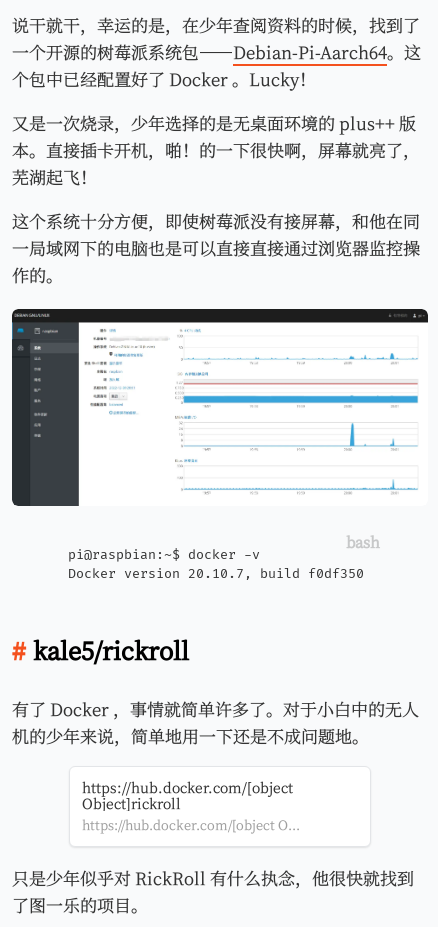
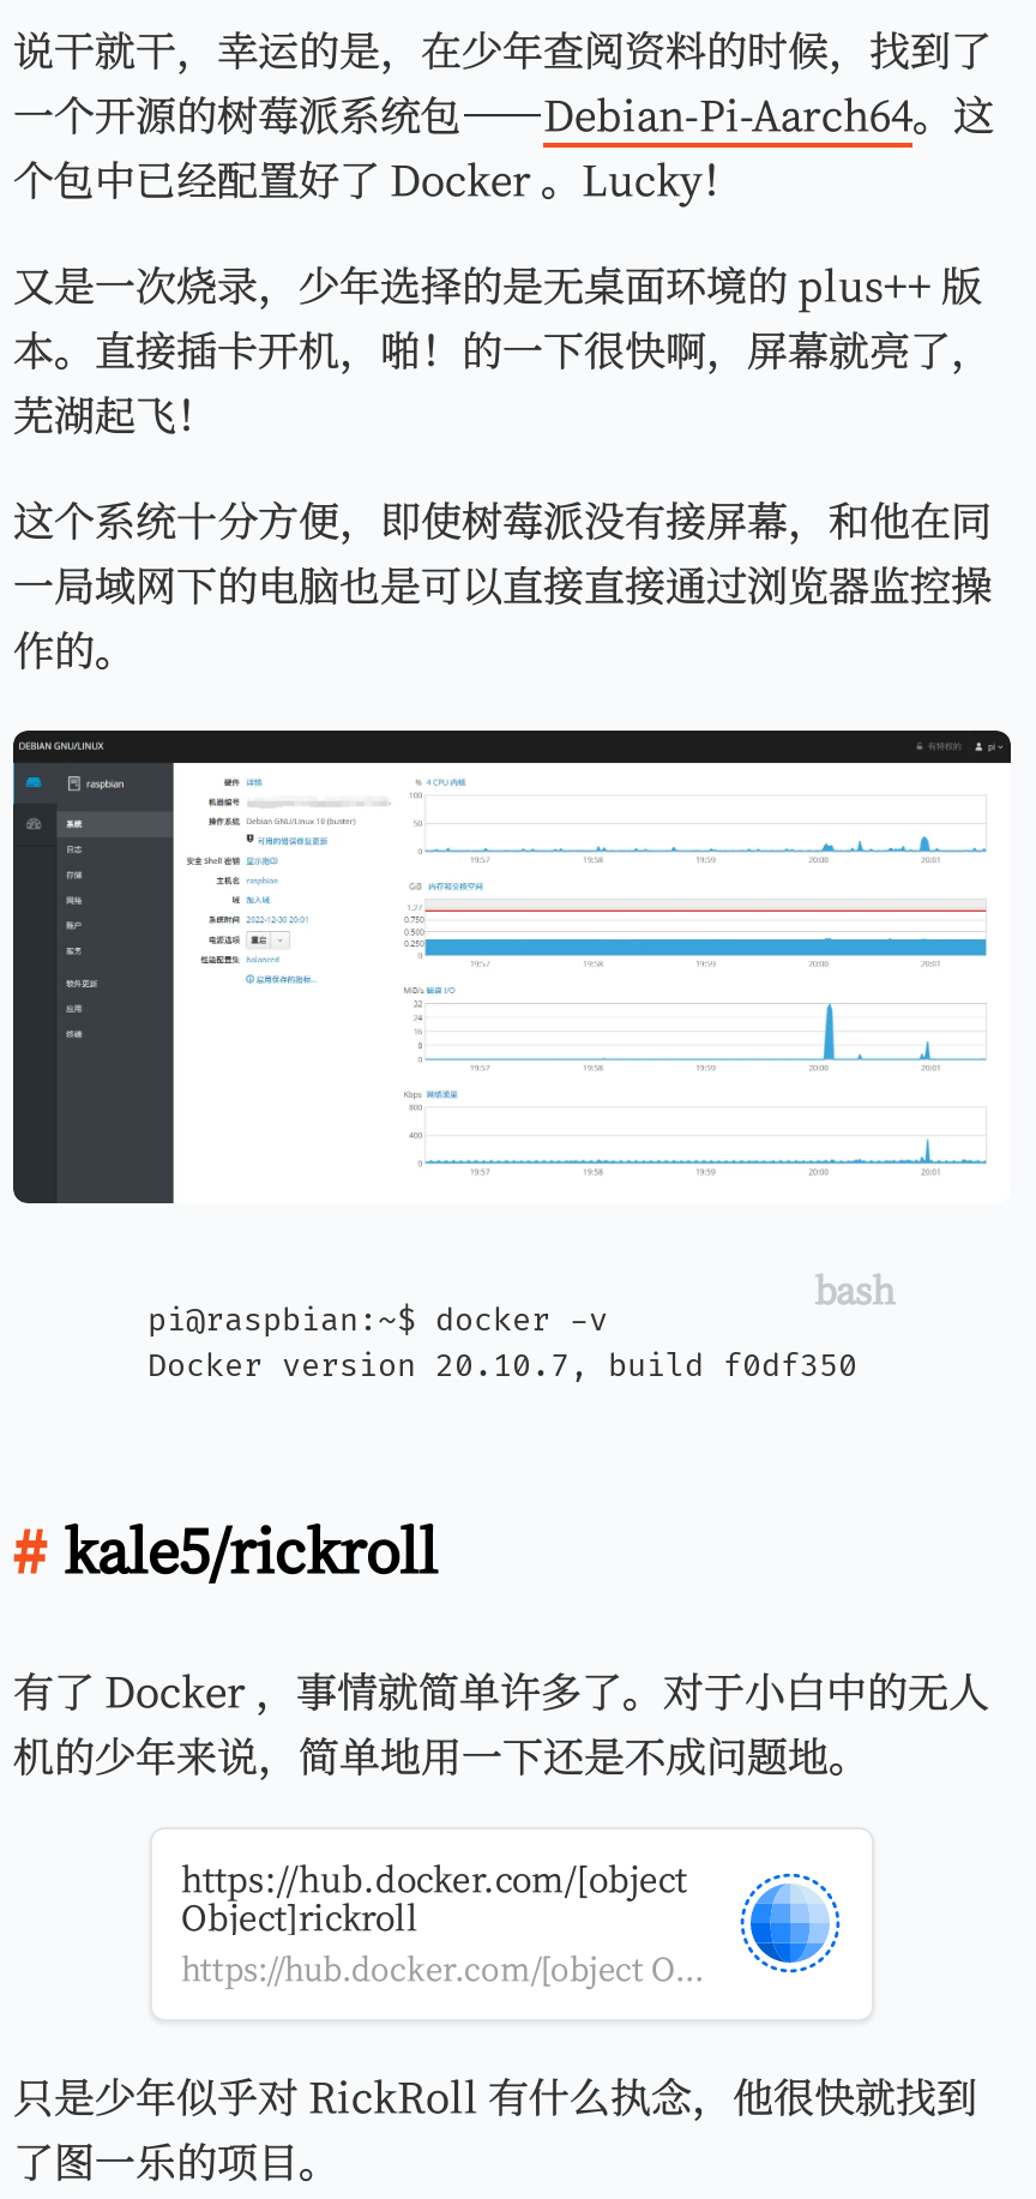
+ [image]
